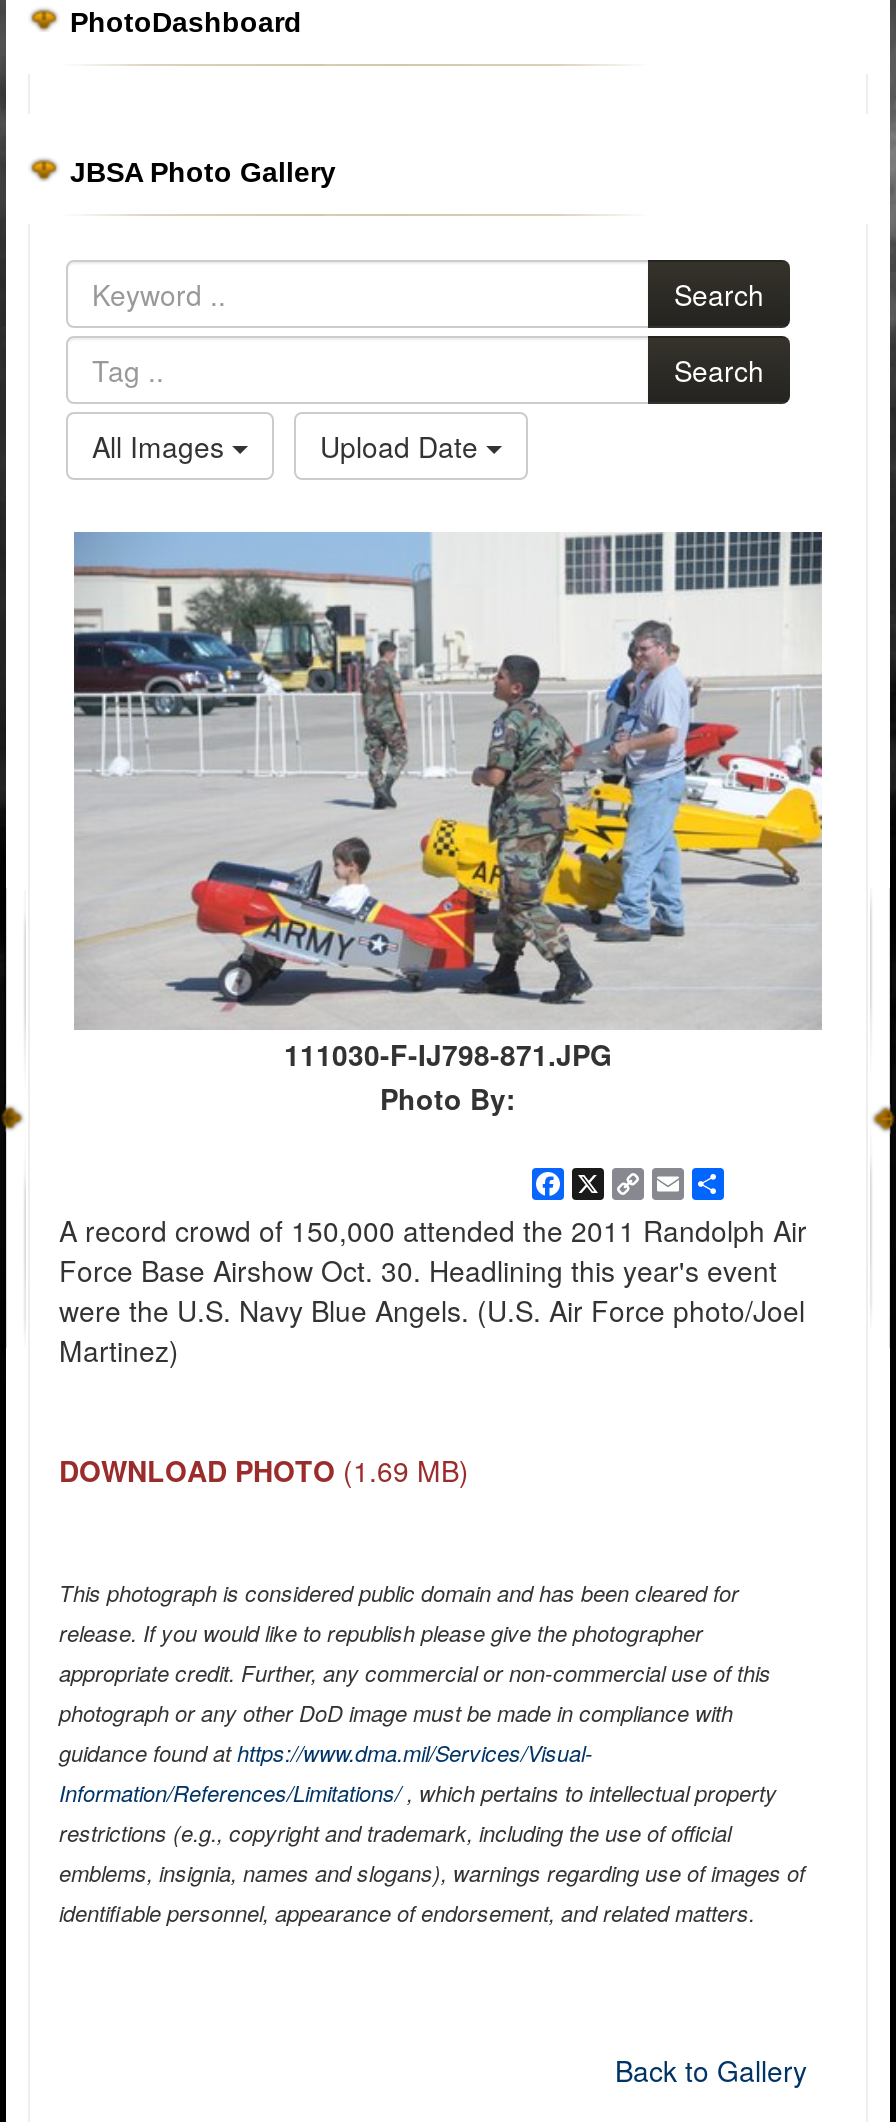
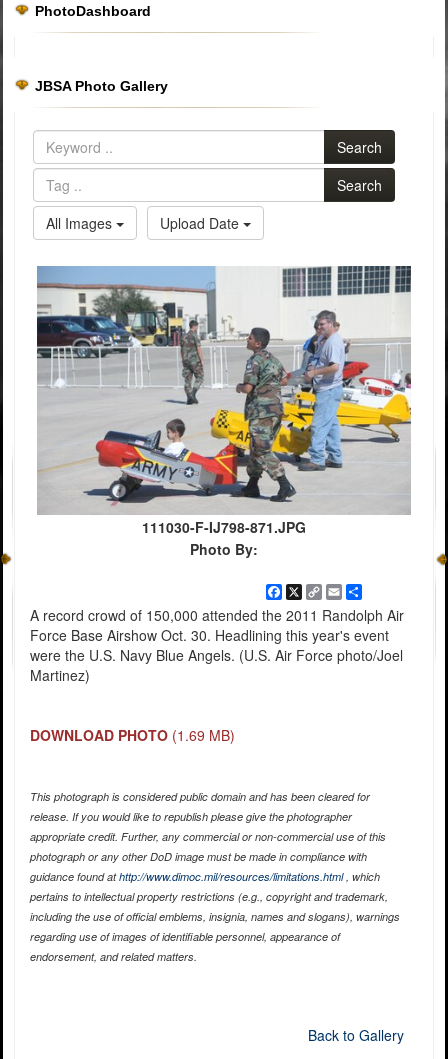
- guidance found athttps://www.dma.mil/Services/Visual-
- Information/References/Limitations/, which pertains to intellectual property
- restrictions (e.g., copyright and trademark, including the use of official
- emblems, insignia, names and slogans), warnings regarding use of images of
- identifiable personnel, appearance of endorsement, and related matters.
+ guidance found athttp://www.dimoc.mil/resources/limitations.html, which
+ pertains to intellectual property restrictions (e.g., copyright and trademark,
+ including the use of official emblems, insignia, names and slogans), warnings
+ regarding use of images of identifiable personnel, appearance of
+ endorsement, and related matters.
